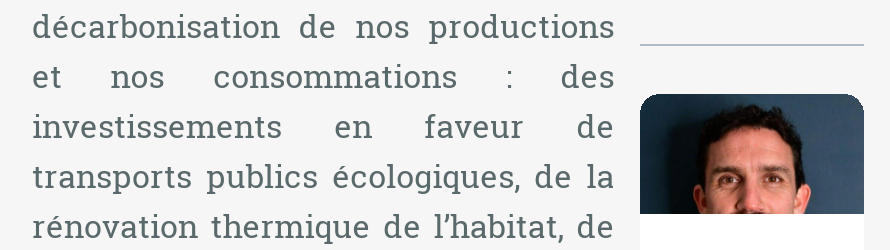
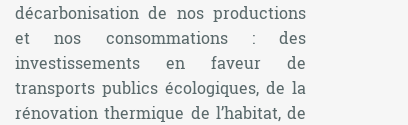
- [image]
